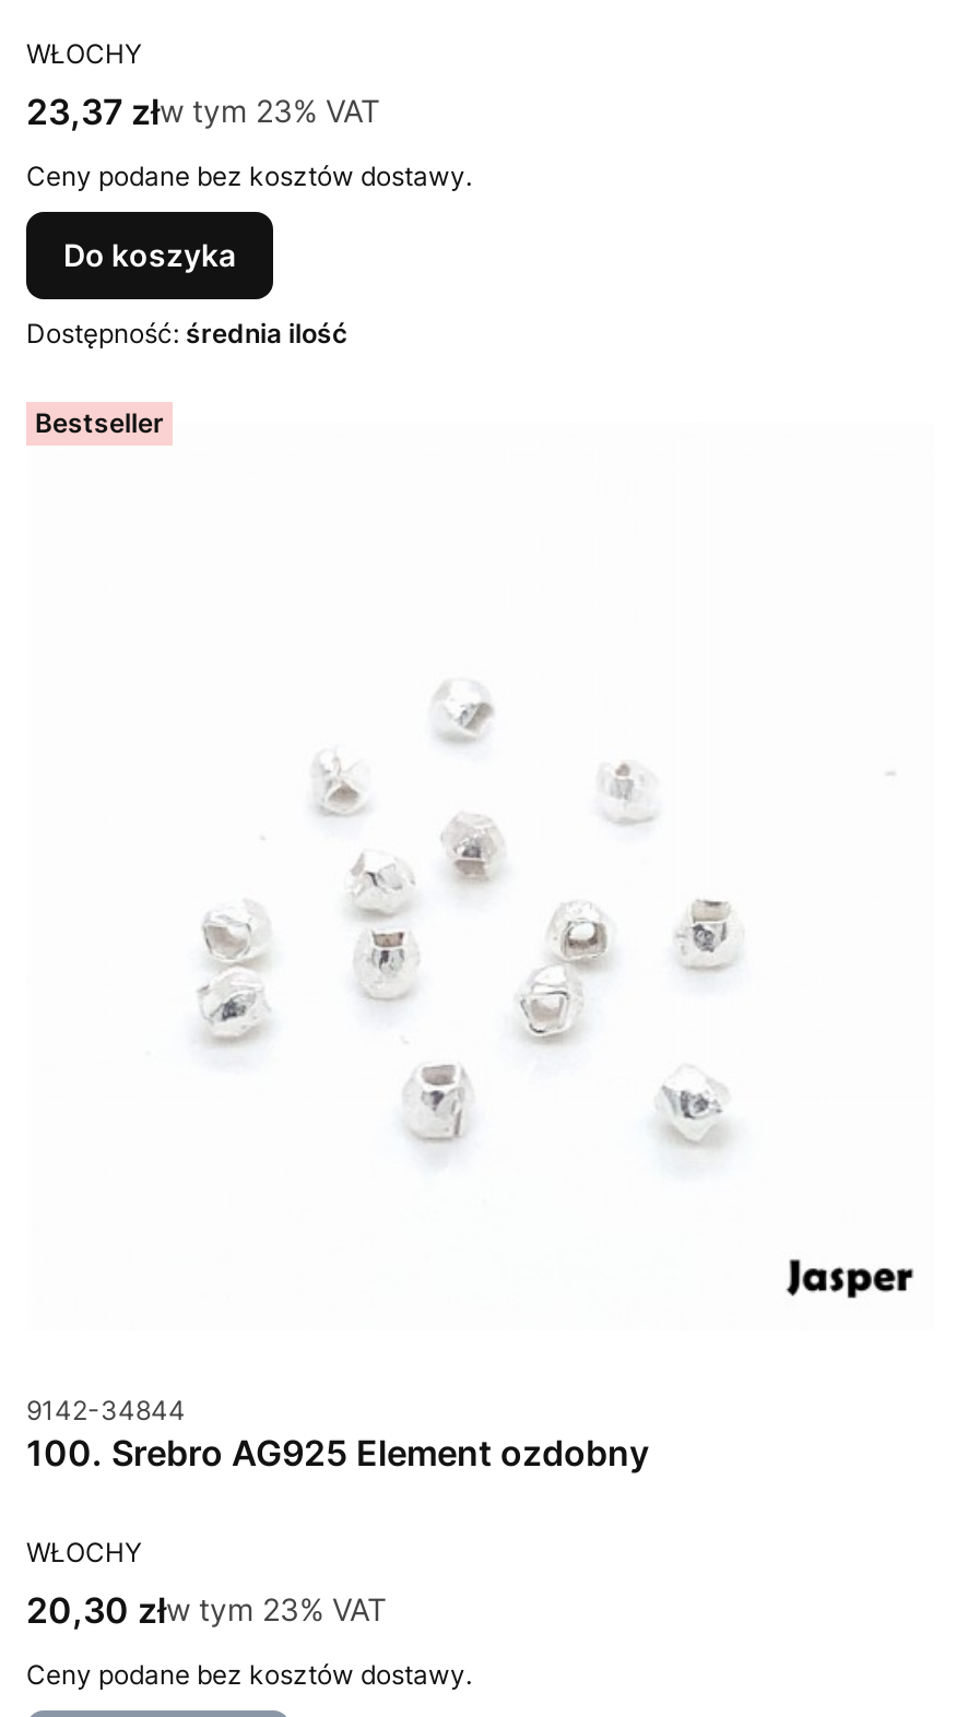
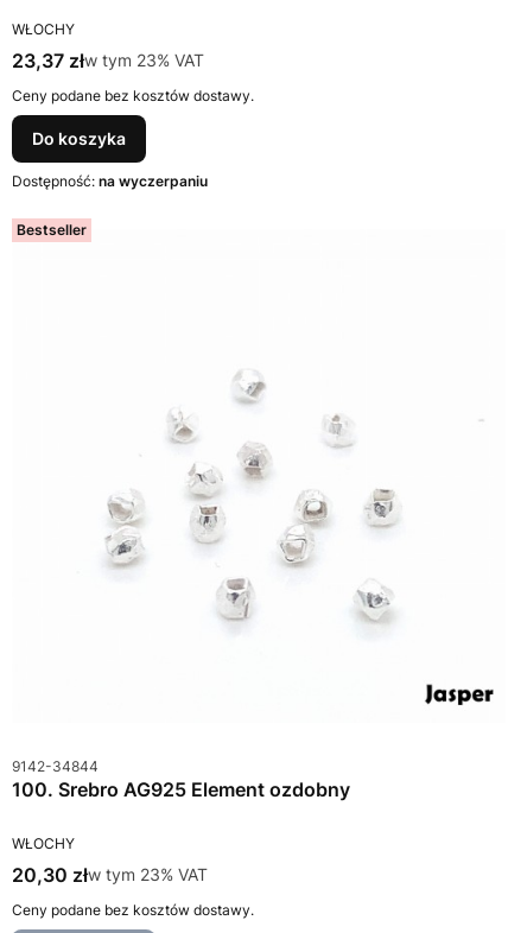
- Dostępność: średnia ilość
+ Dostępność: na wyczerpaniu
